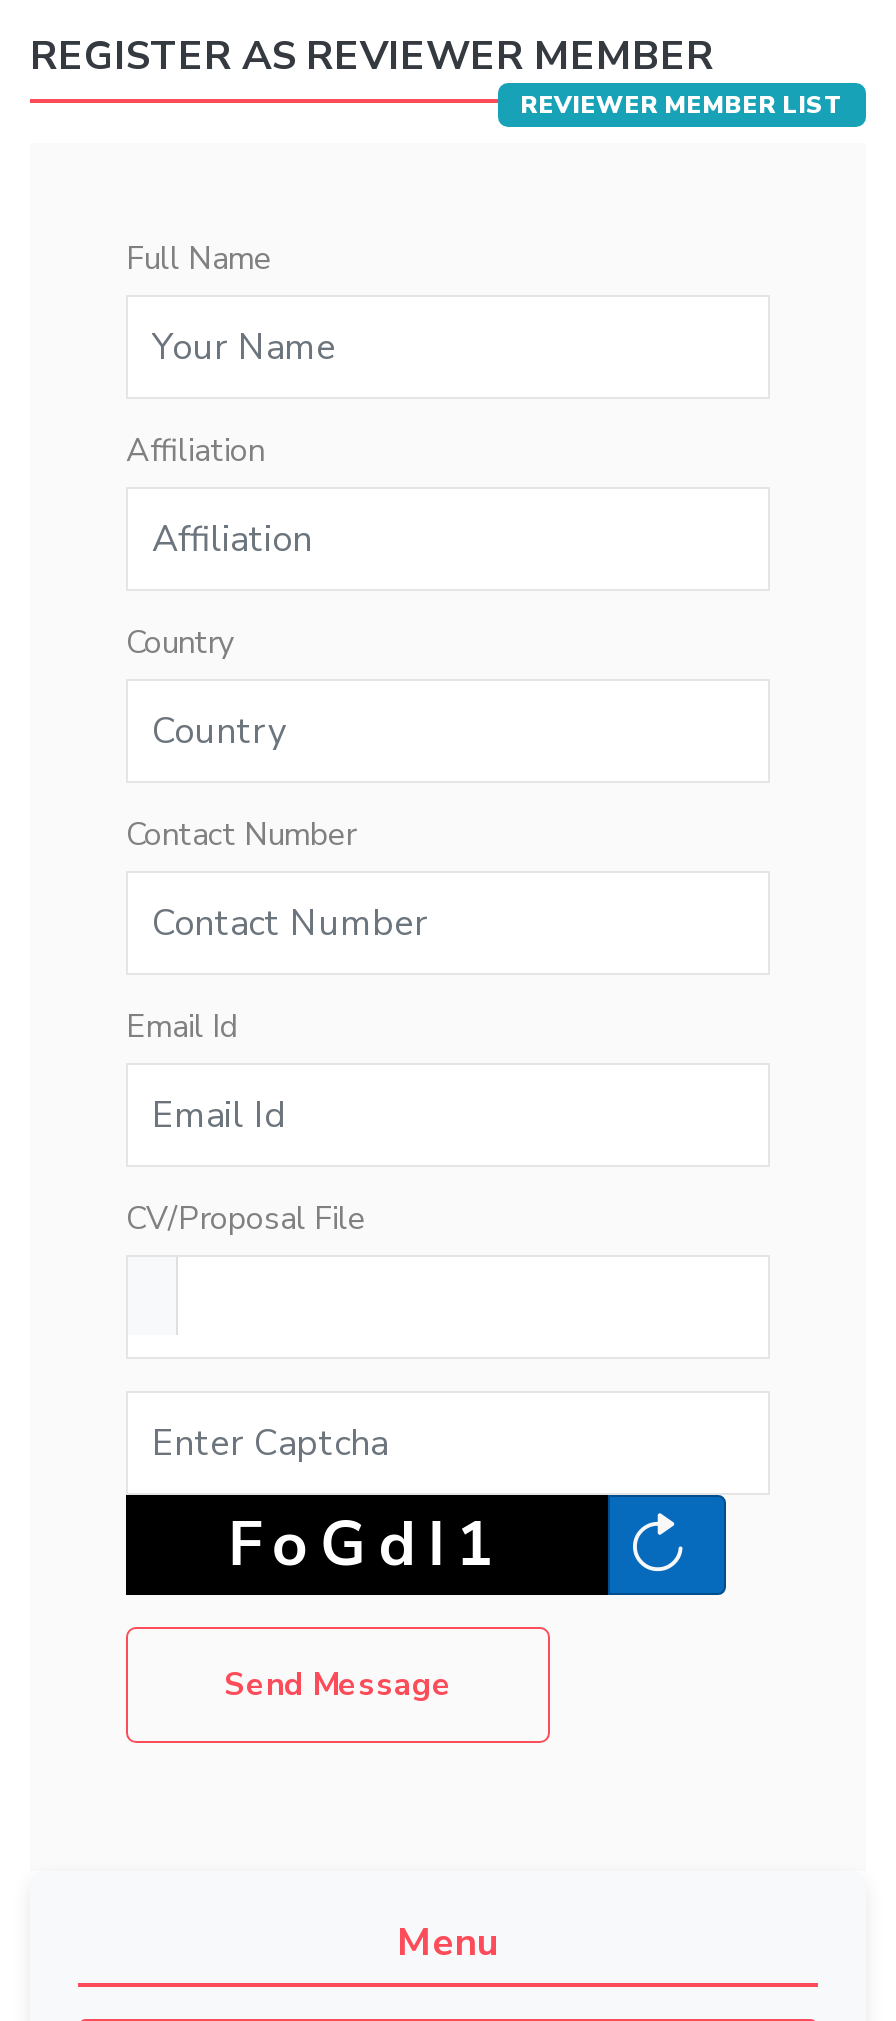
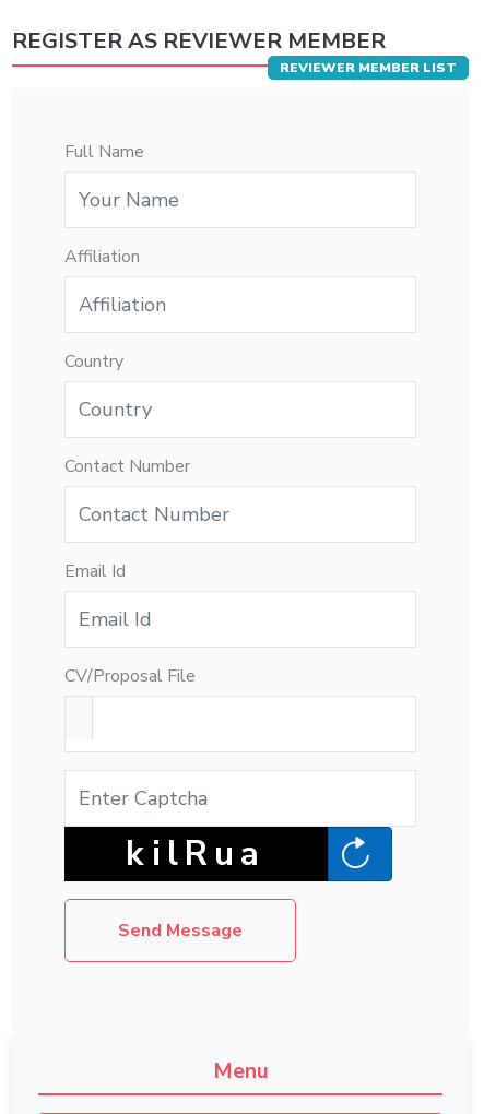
- FoGdI1
+ kilRua
